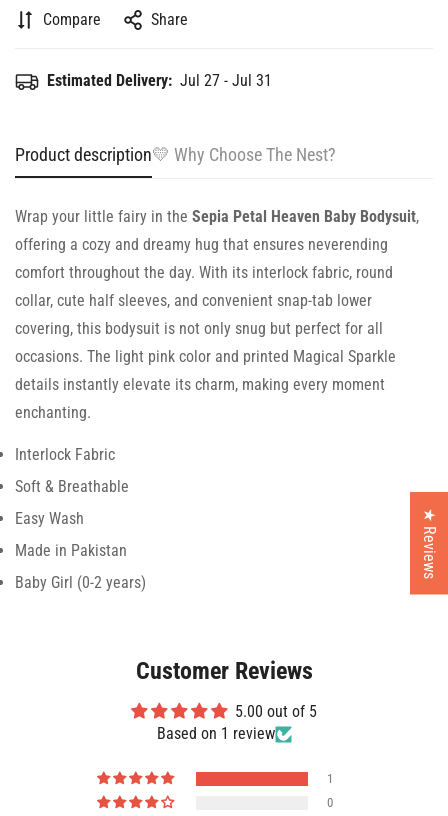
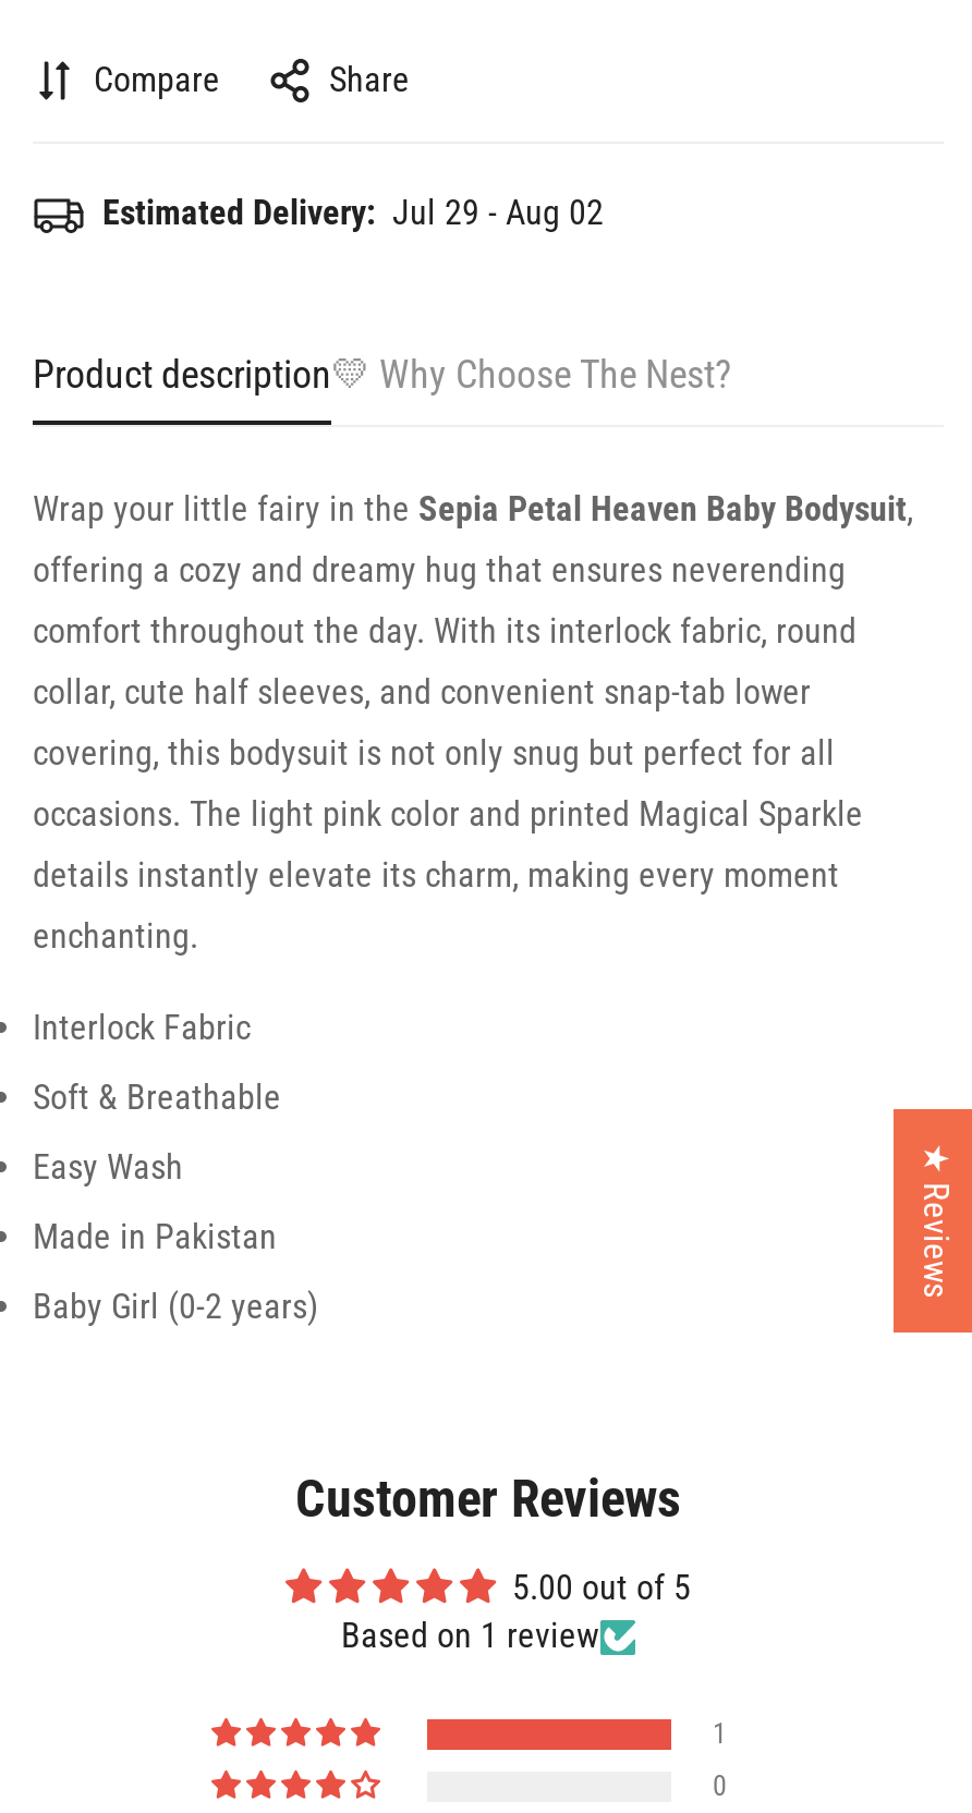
- Estimated Delivery: Jul 27 - Jul 31
+ Estimated Delivery: Jul 29 - Aug 02
